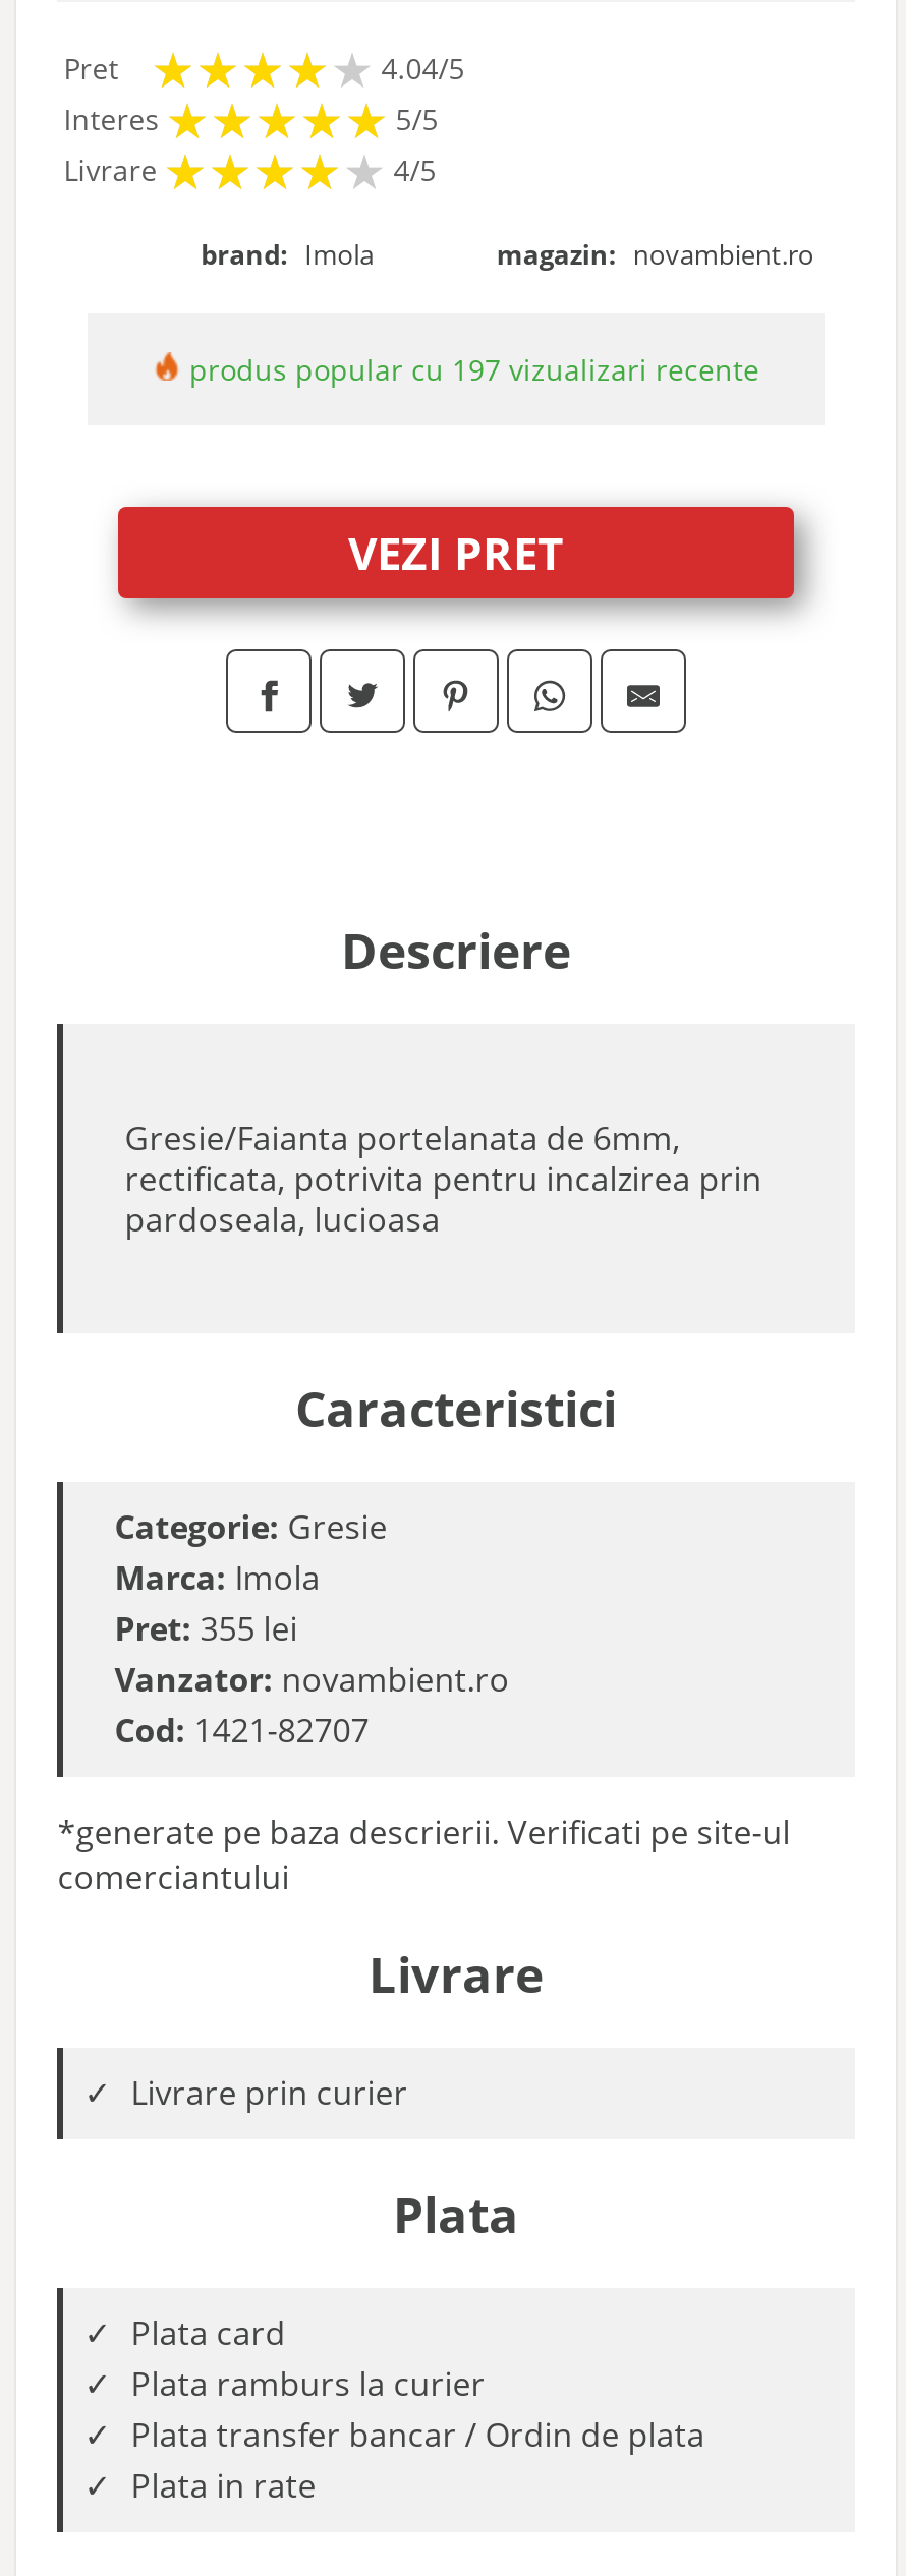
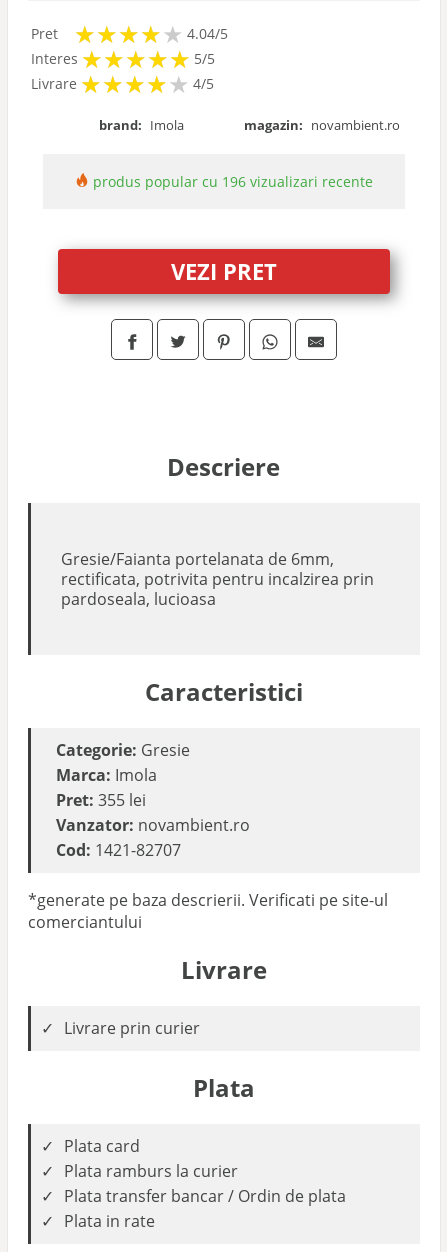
- produs popular cu 197 vizualizari recente
+ produs popular cu 196 vizualizari recente
